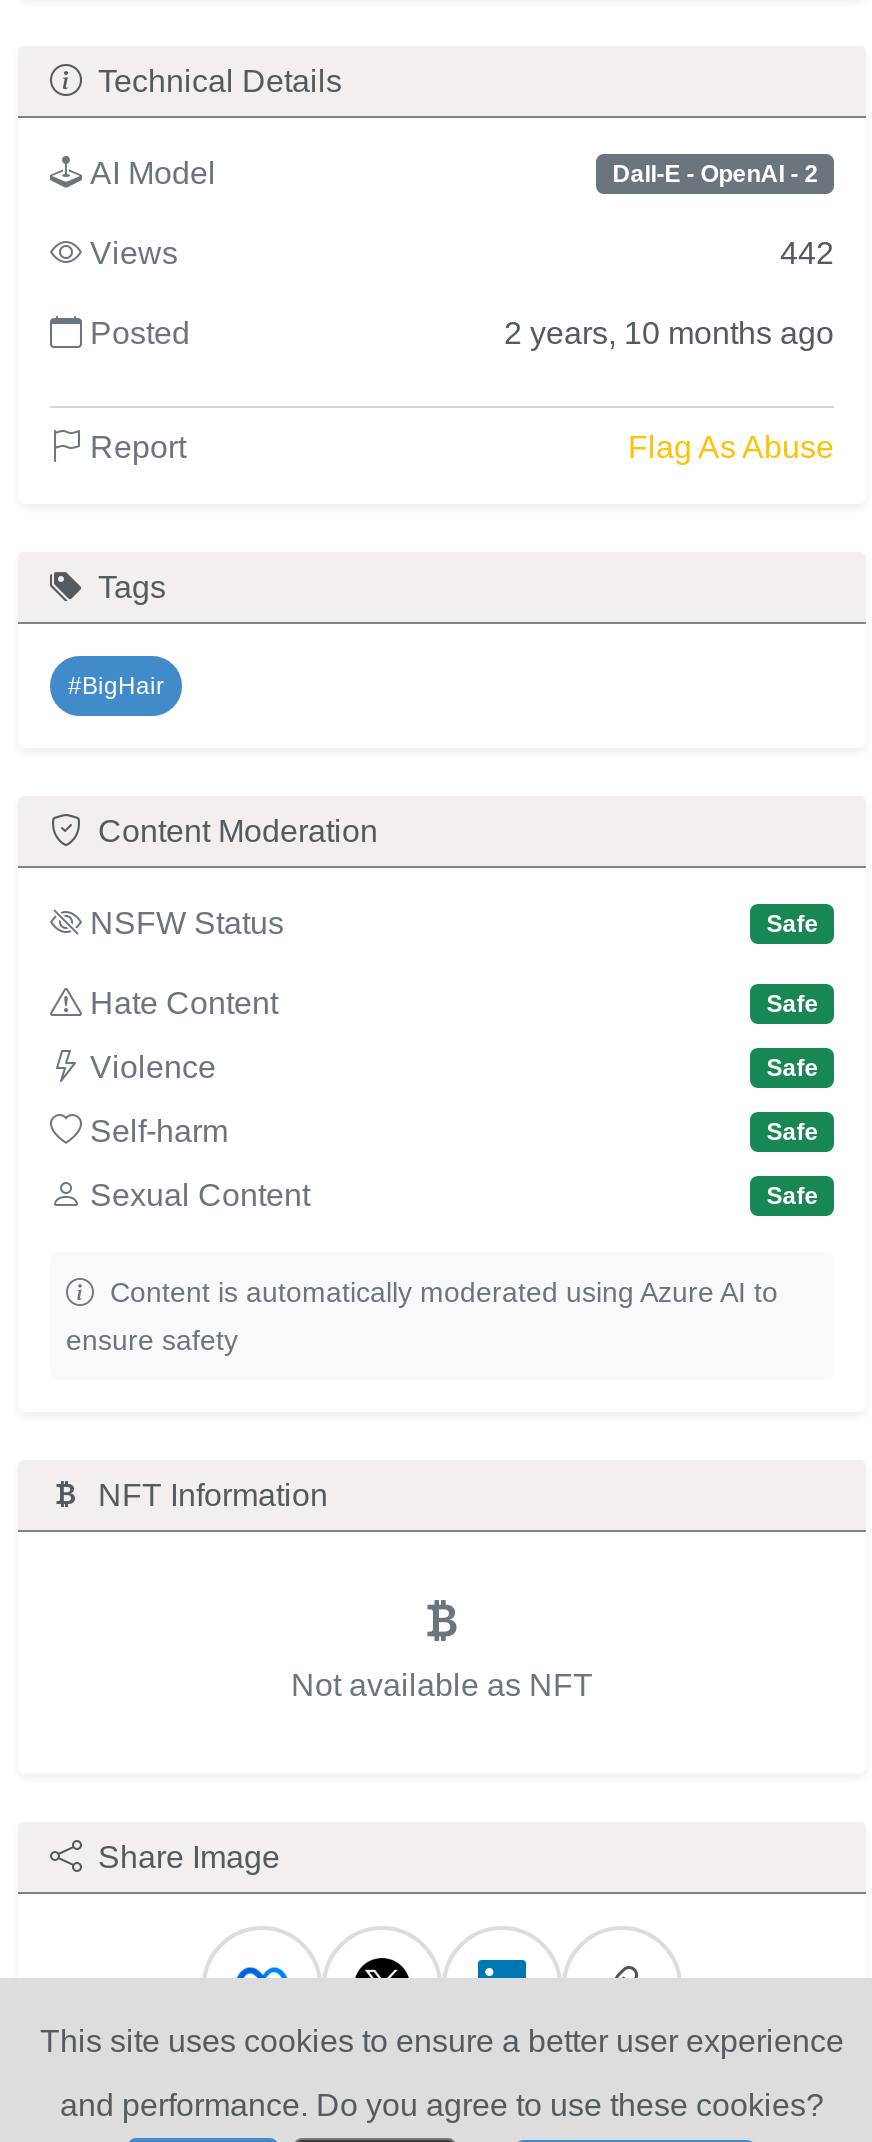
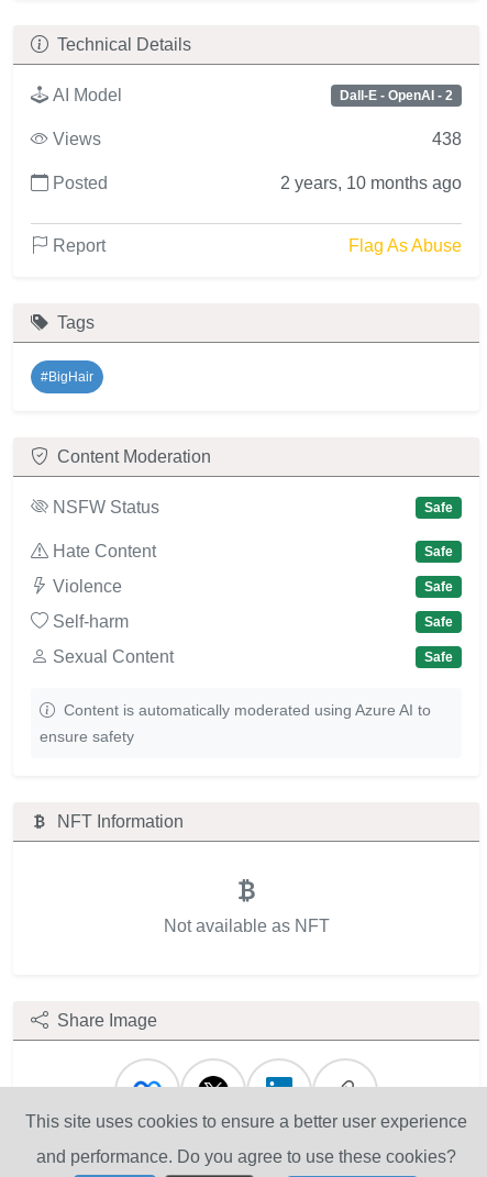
- 442
+ 438
